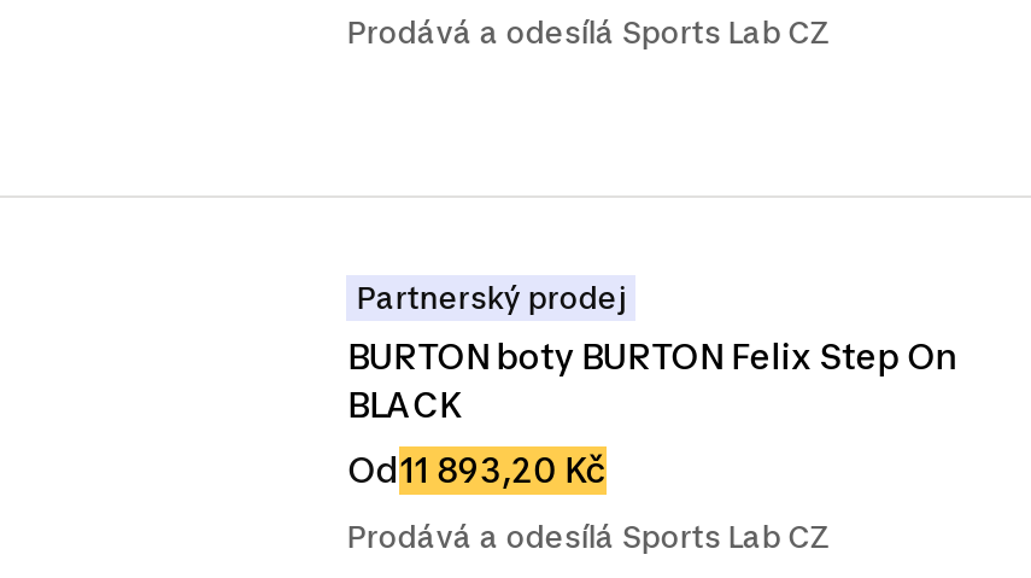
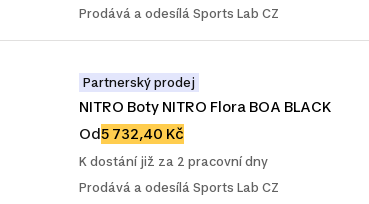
- BURTON boty BURTON Felix Step On
- BLACK
- Od11 893,20 Kč
+ NITRO Boty NITRO Flora BOA BLACK
+ Od5 732,40 Kč
+ K dostání již za 2 pracovní dny
